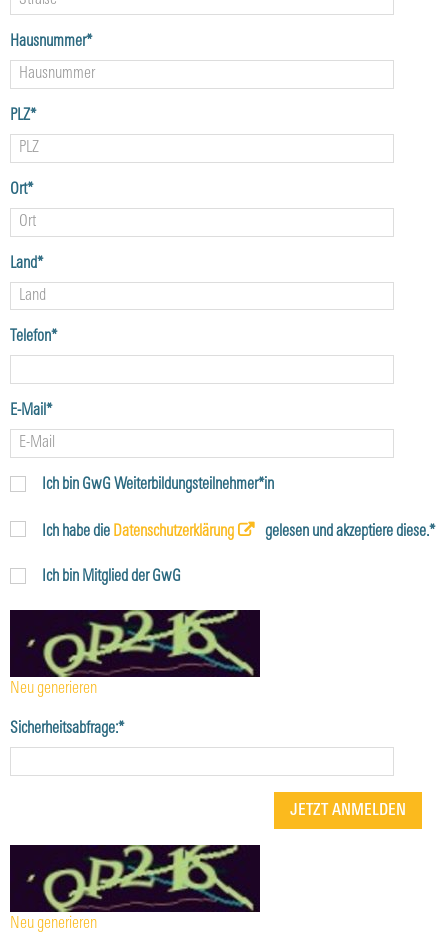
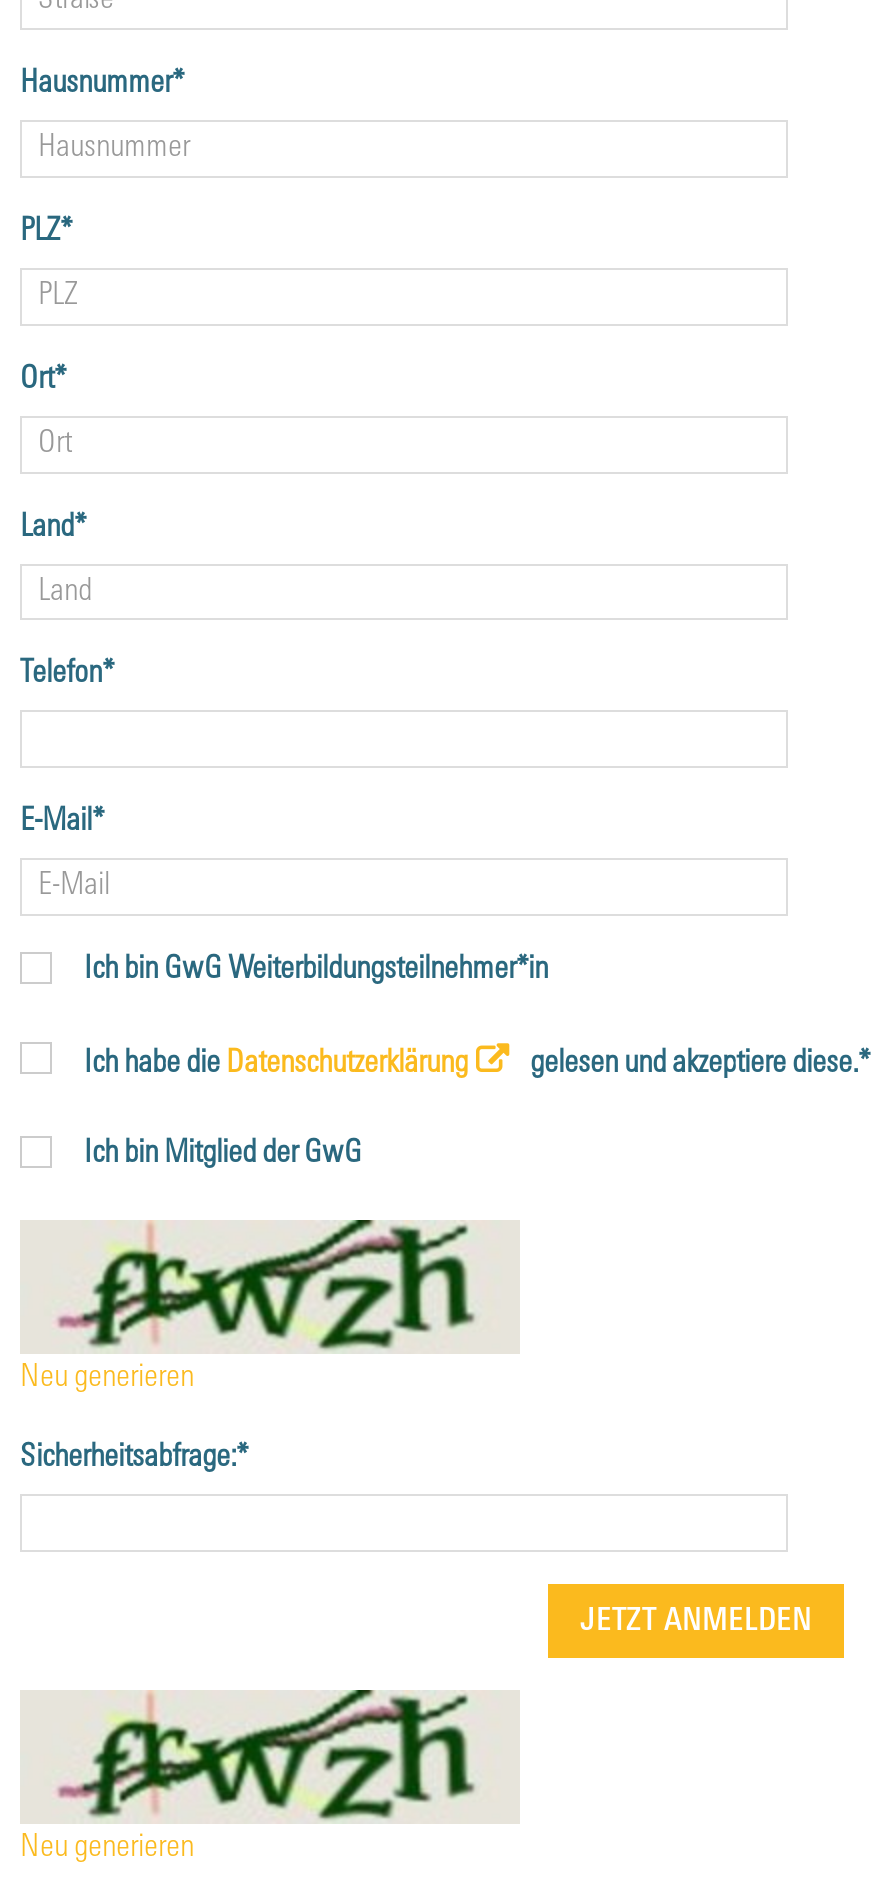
- [image]
+ [image]

- [image]
+ [image]
